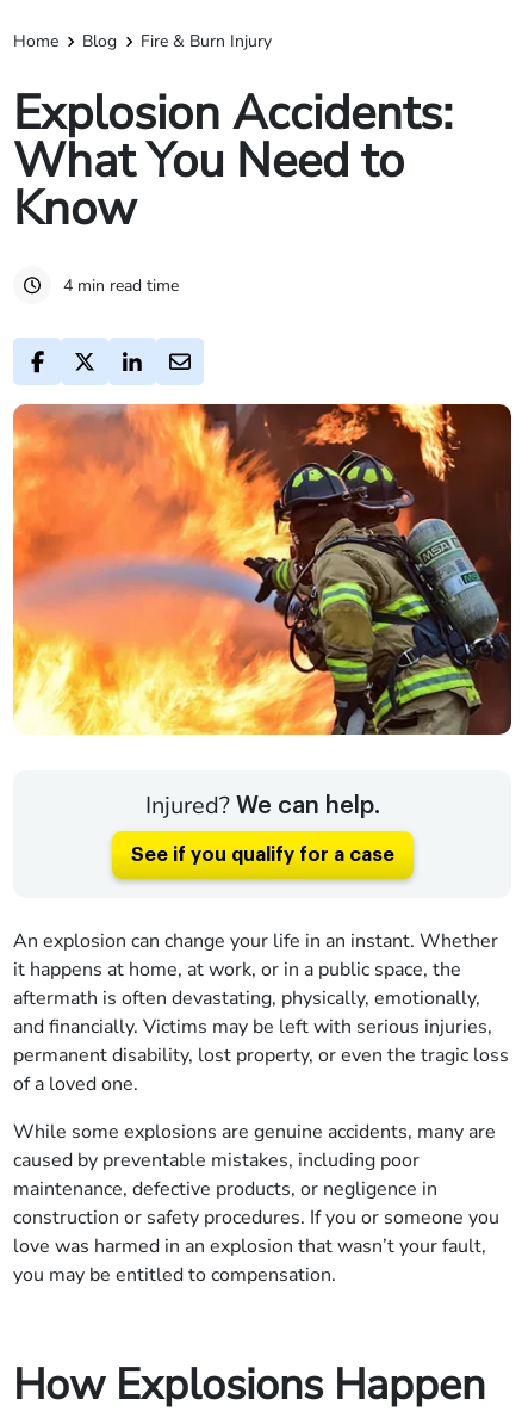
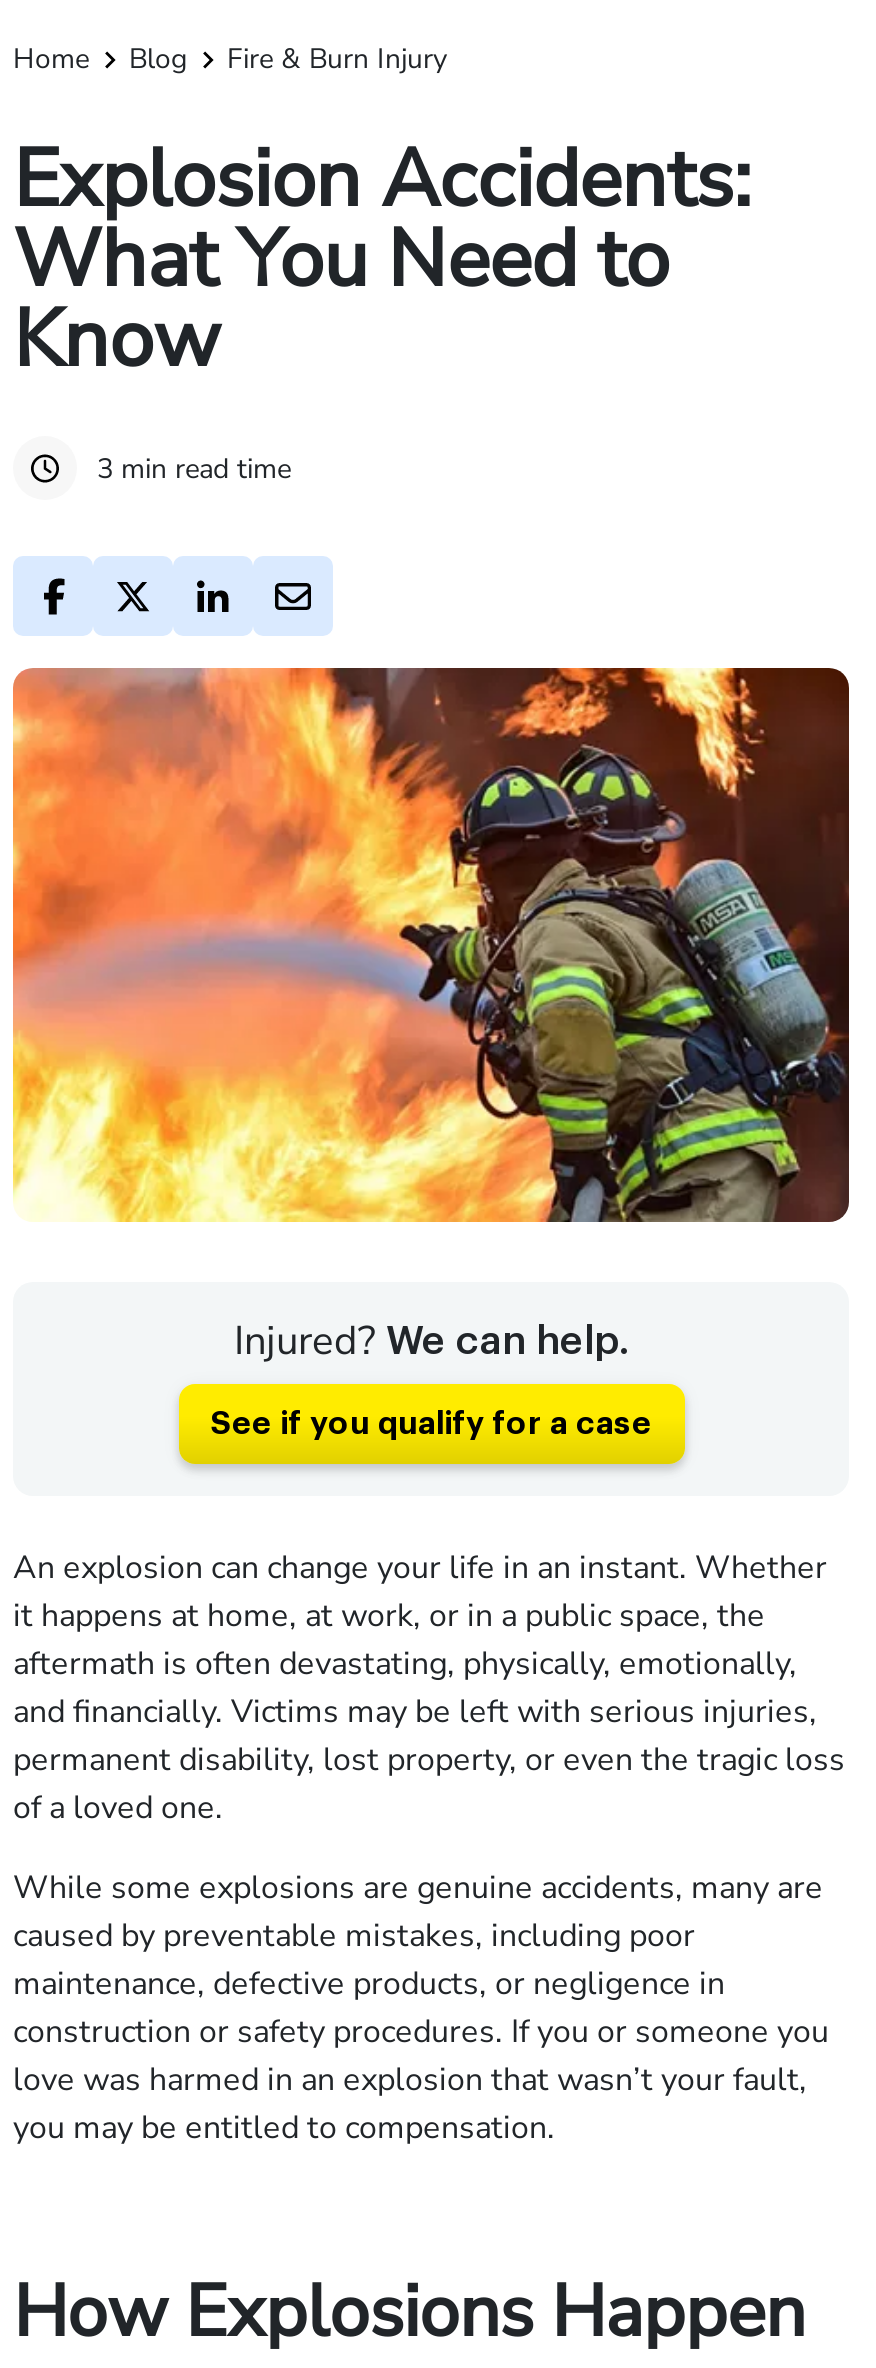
- 4 min read time
+ 3 min read time
